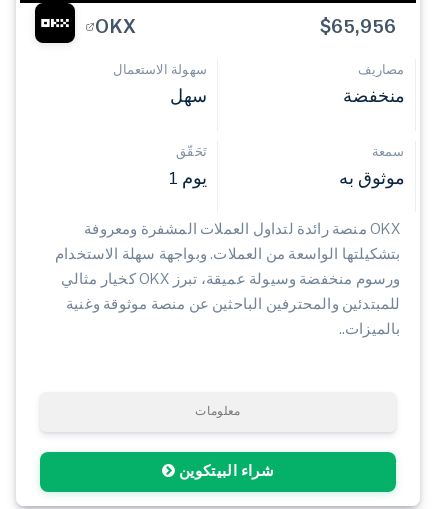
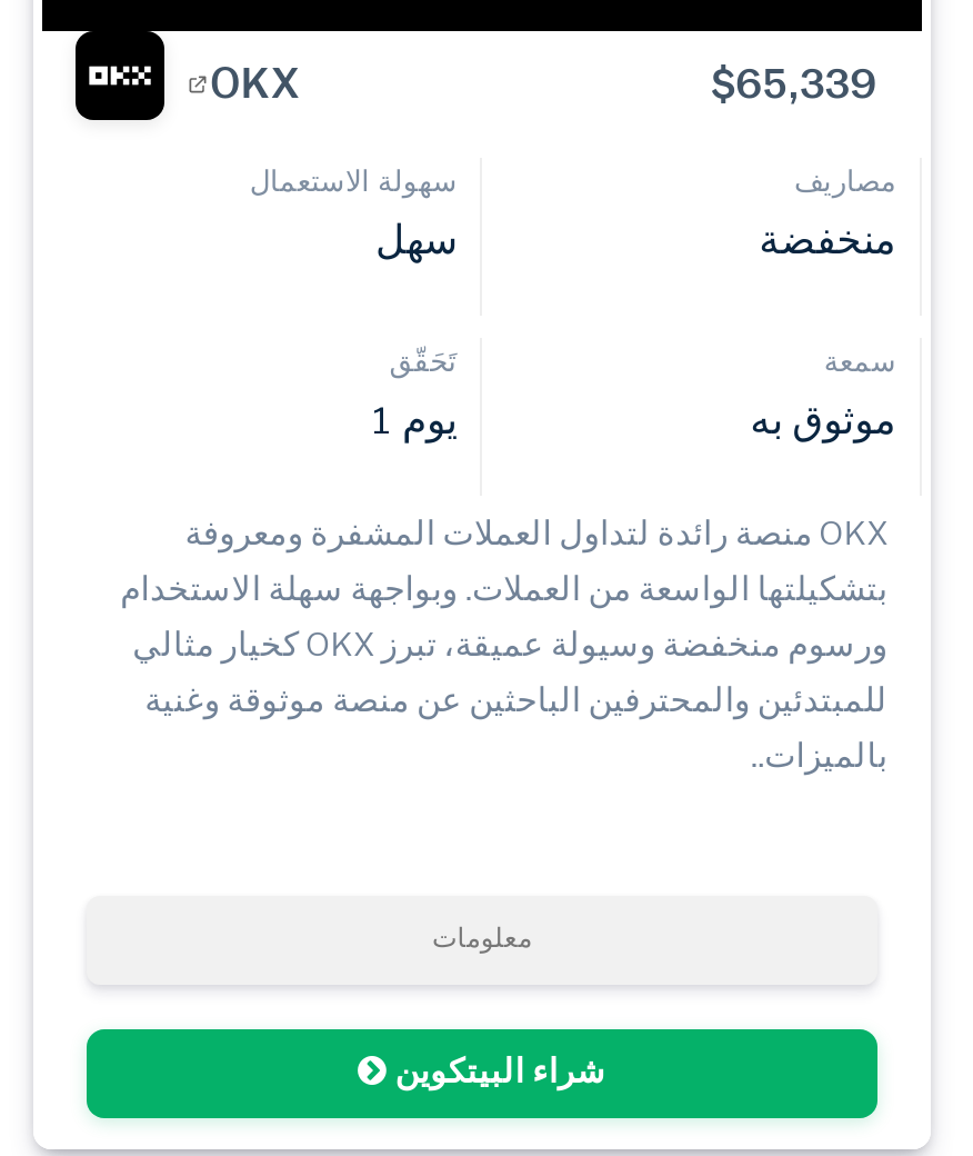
- $65,956
+ $65,339
